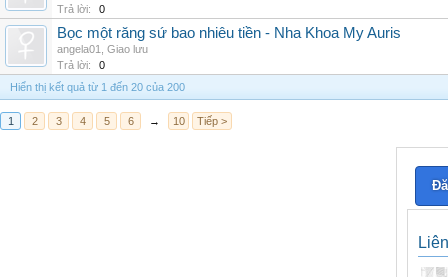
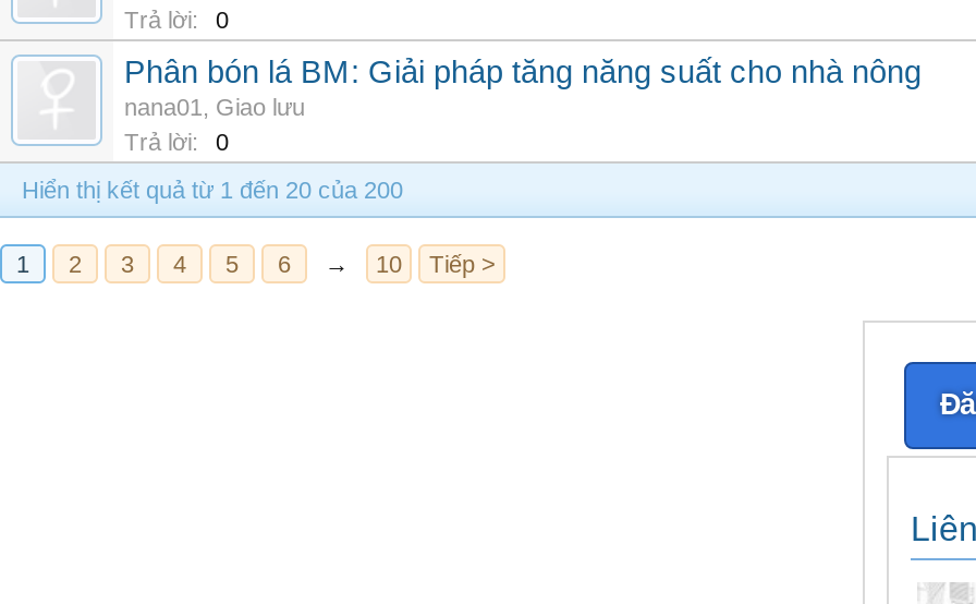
- Bọc một răng sứ bao nhiêu tiền - Nha Khoa My Auris
- angela01, Giao lưu
+ Phân bón lá BM: Giải pháp tăng năng suất cho nhà nông
+ nana01, Giao lưu
